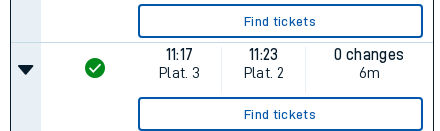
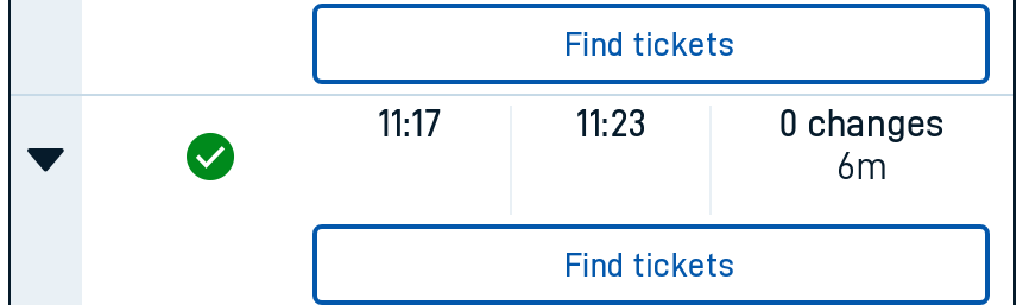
- Plat. 3

- Plat. 2
